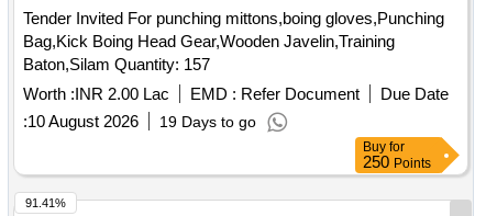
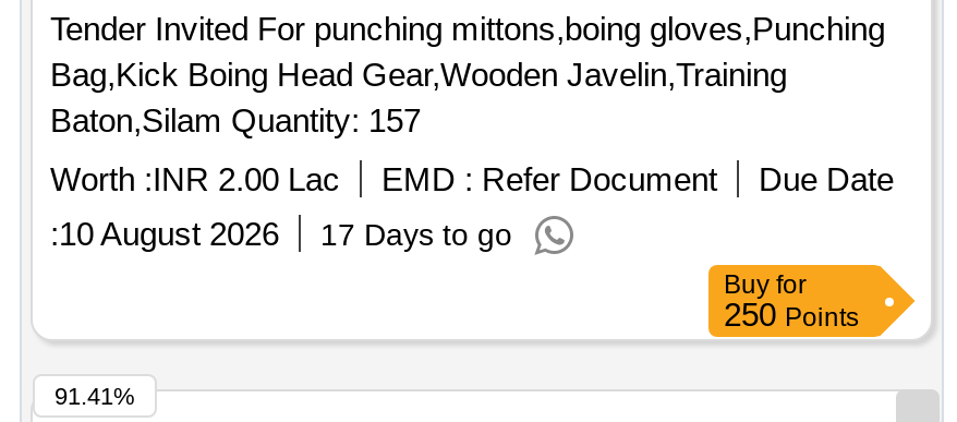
- :10 August 2026 19 Days to go
+ :10 August 2026 17 Days to go
